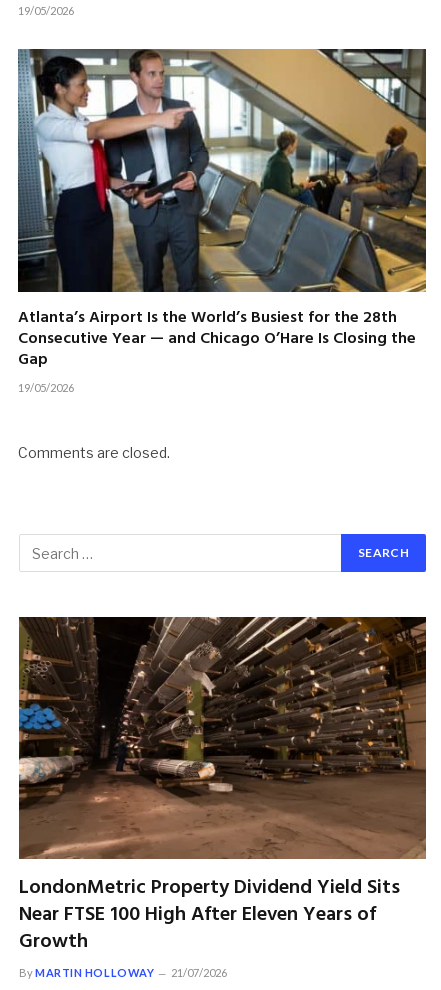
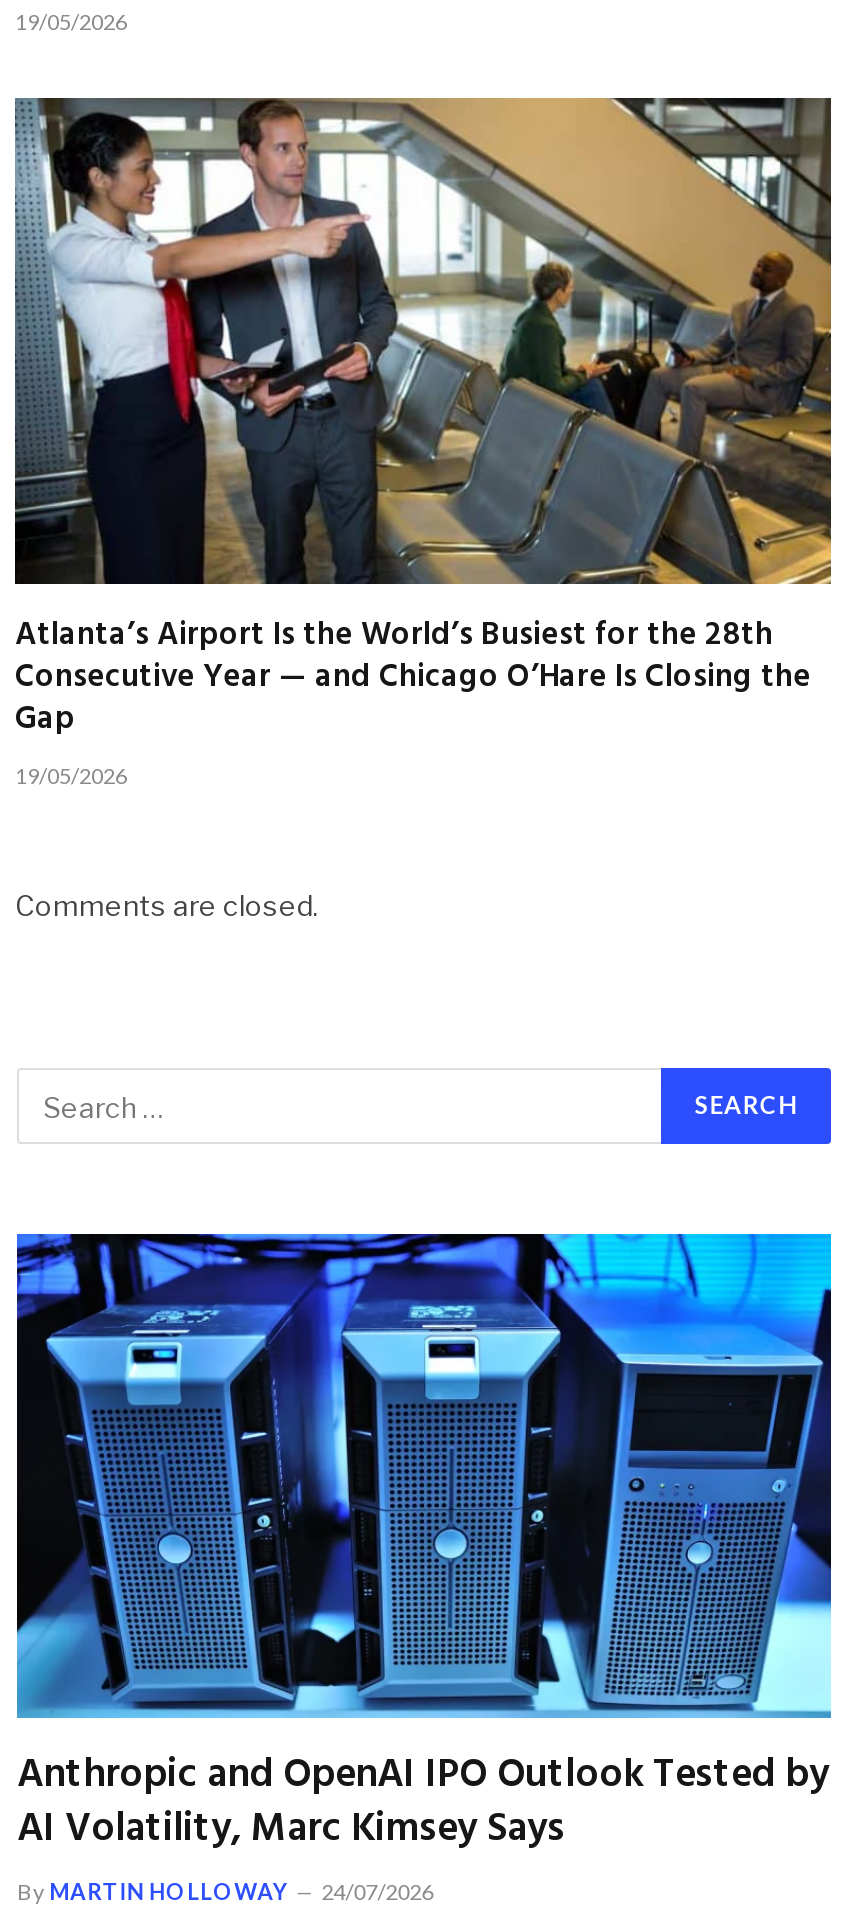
- [image]
- LondonMetric Property Dividend Yield Sits
- Near FTSE 100 High After Eleven Years of
- Growth
+ [image]
+ Anthropic and OpenAI IPO Outlook Tested by
+ AI Volatility, Marc Kimsey Says

- By MARTIN HOLLOWAY 21/07/2026
+ By MARTIN HOLLOWAY 24/07/2026
